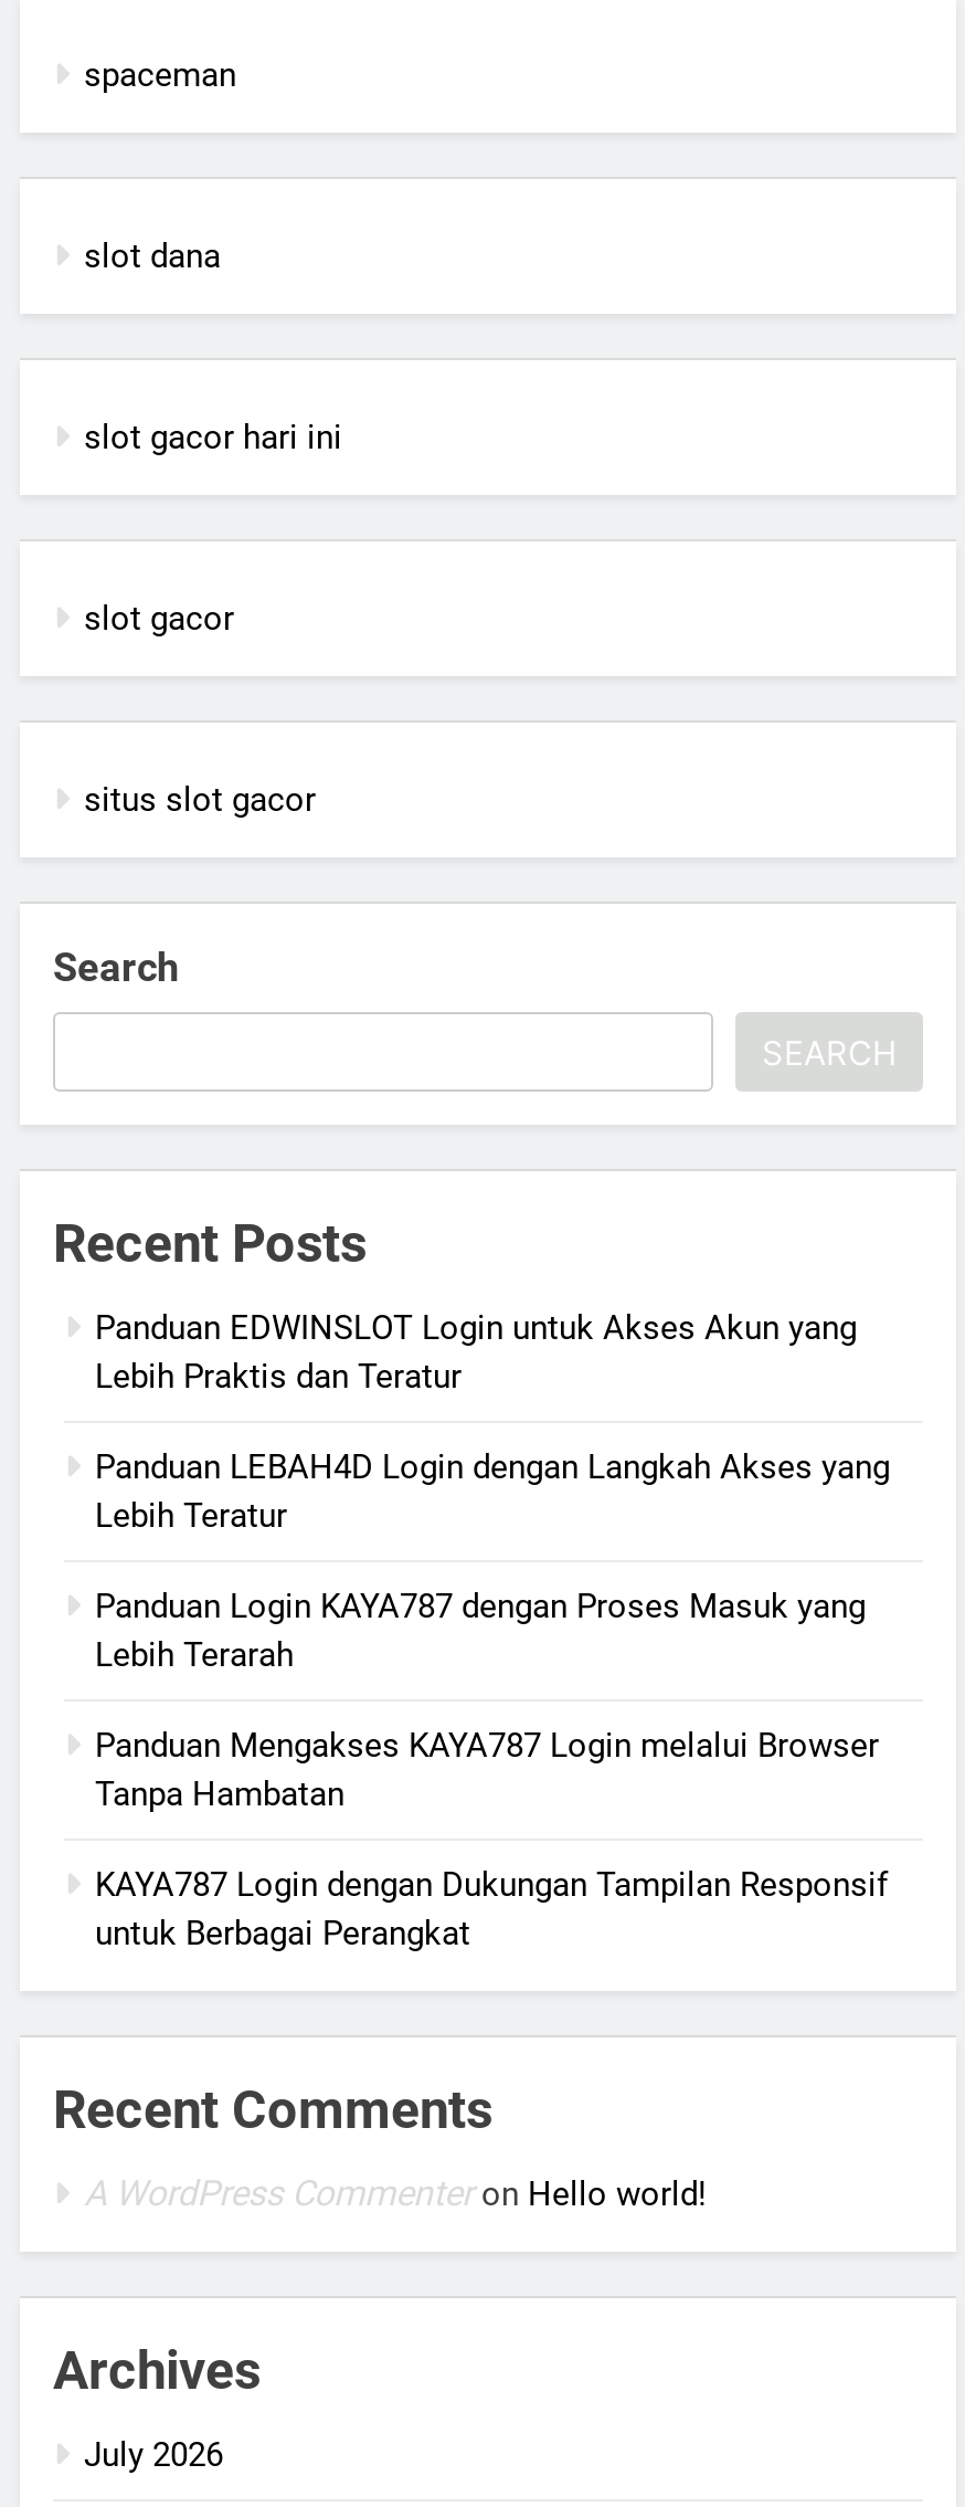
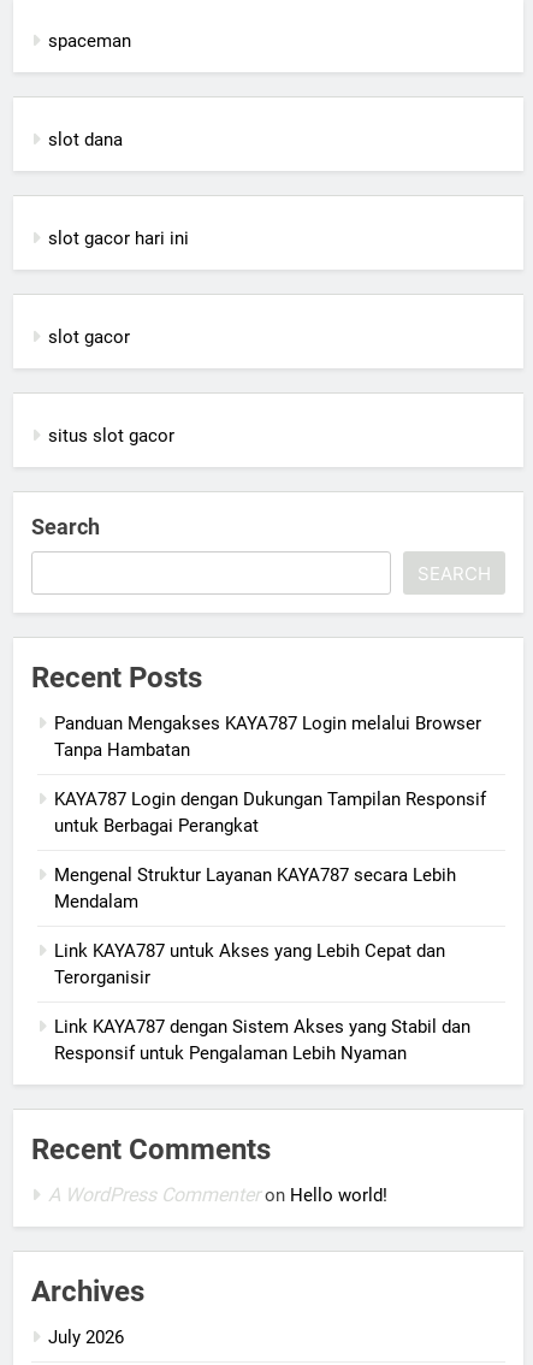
- Panduan EDWINSLOT Login untuk Akses Akun yang
- Lebih Praktis dan Teratur
- Panduan LEBAH4D Login dengan Langkah Akses yang
- Lebih Teratur
- Panduan Login KAYA787 dengan Proses Masuk yang
- Lebih Terarah

moved up: Panduan Mengakses KAYA787 Login melalui Browser | Tanpa Hambatan | KAYA787 Login dengan Dukungan Tampilan Responsif | untuk Berbagai Perangkat

+ Mengenal Struktur Layanan KAYA787 secara Lebih
+ Mendalam
+ Link KAYA787 untuk Akses yang Lebih Cepat dan
+ Terorganisir
+ Link KAYA787 dengan Sistem Akses yang Stabil dan
+ Responsif untuk Pengalaman Lebih Nyaman
